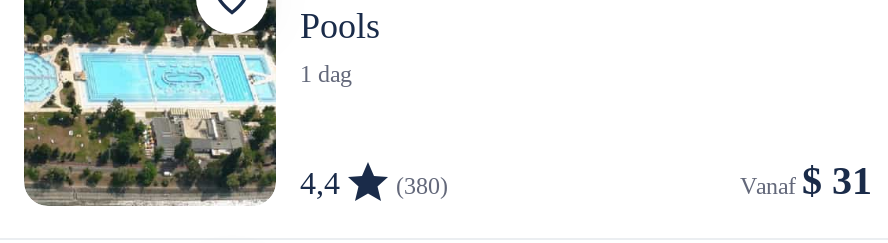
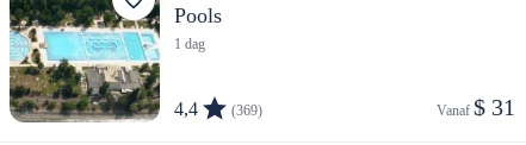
- 4,4 (380)
+ 4,4 (369)
